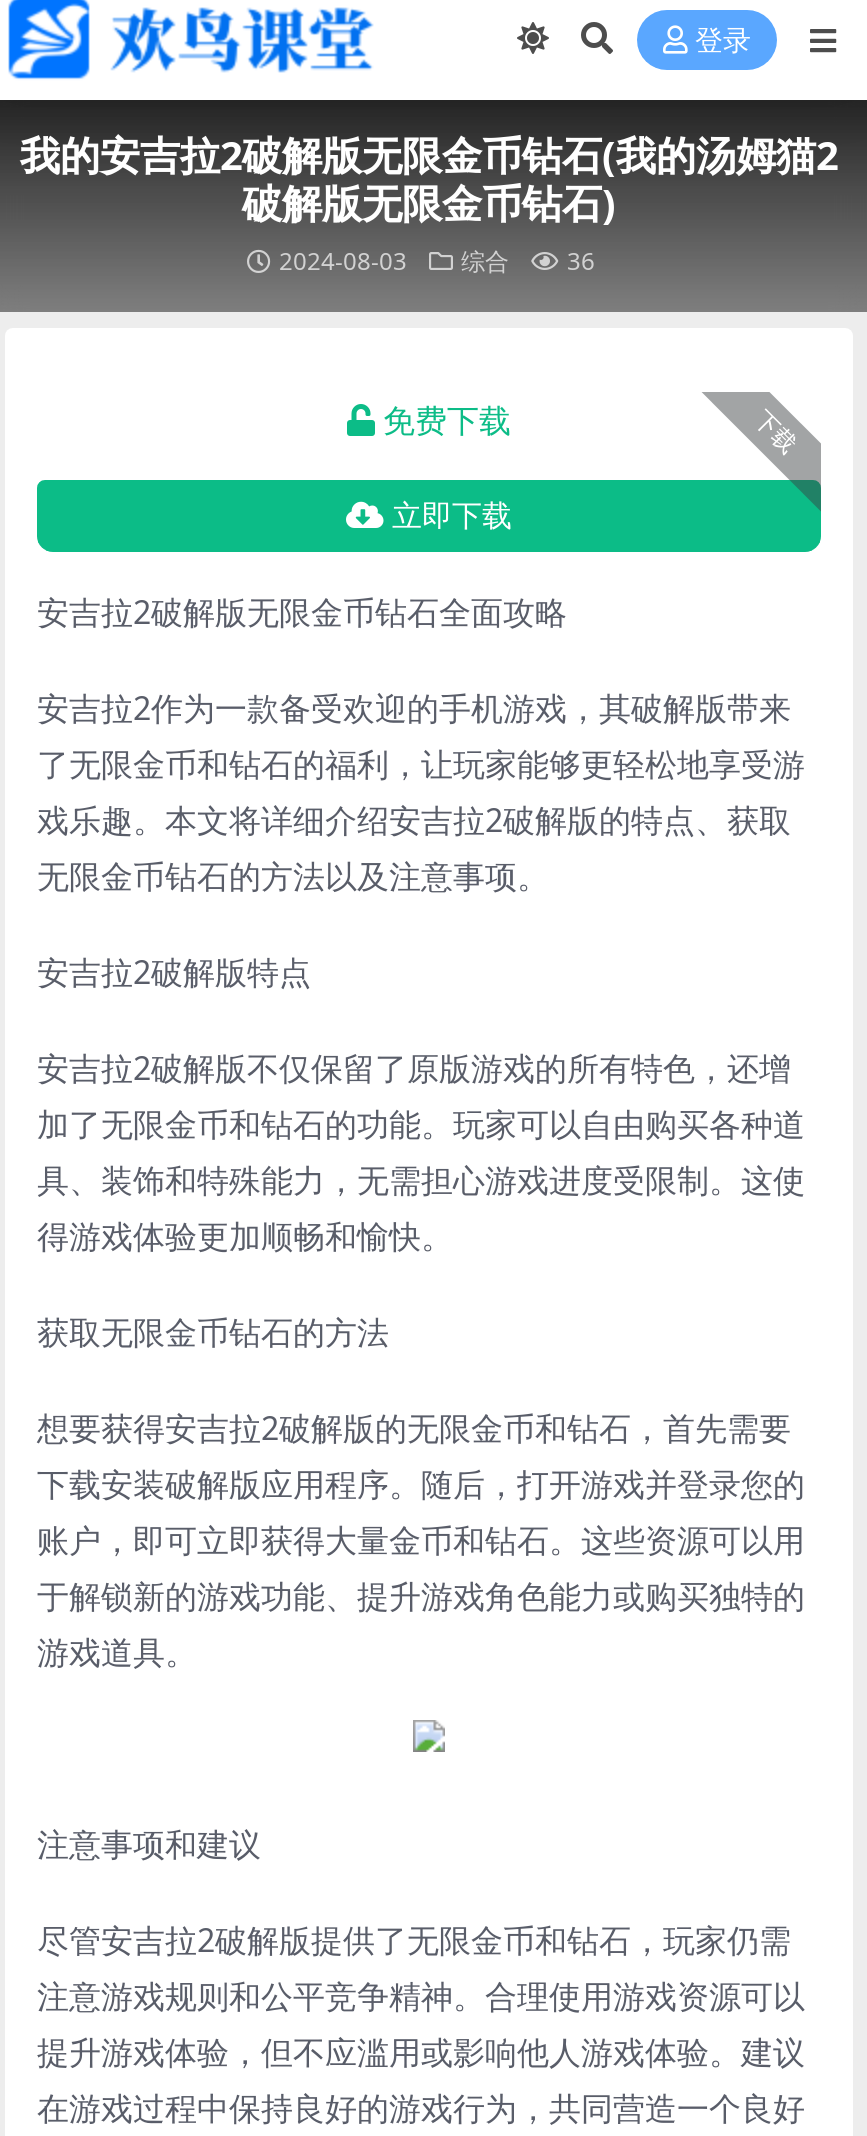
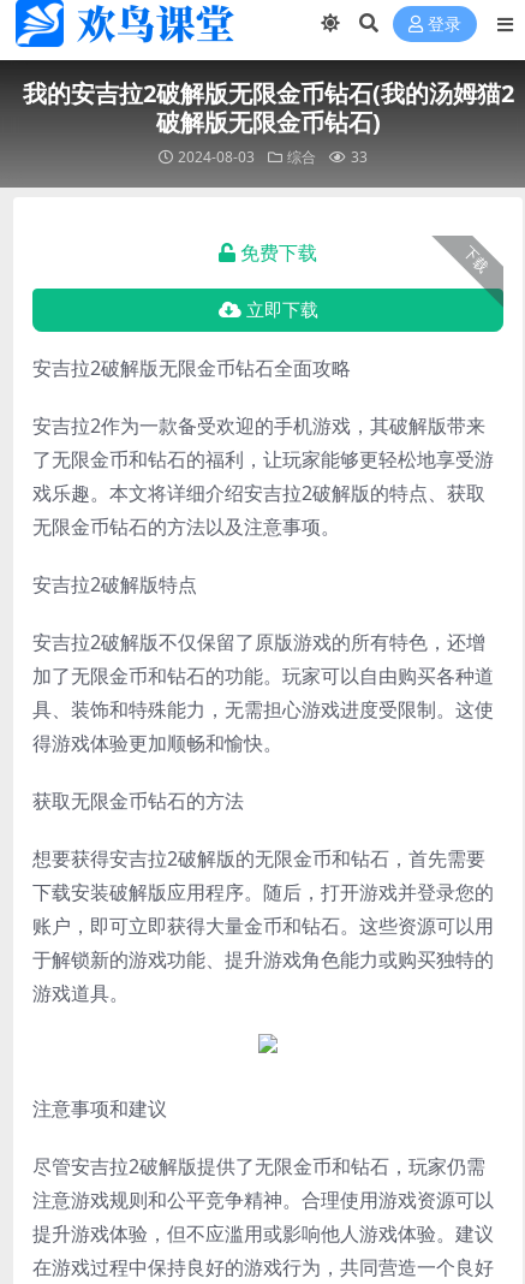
- 2024-08-03 综合 36
+ 2024-08-03 综合 33
